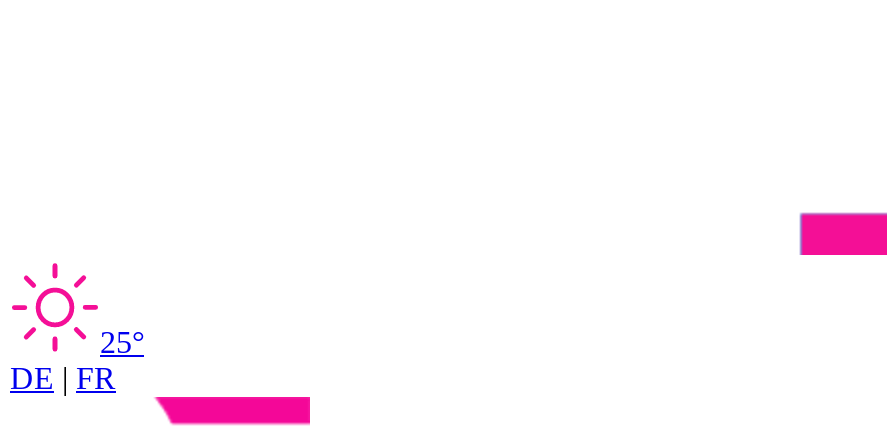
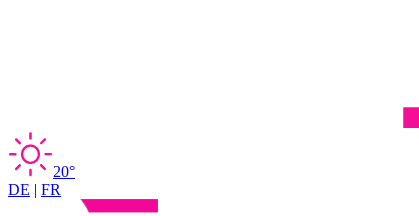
- 25°
+ 20°
